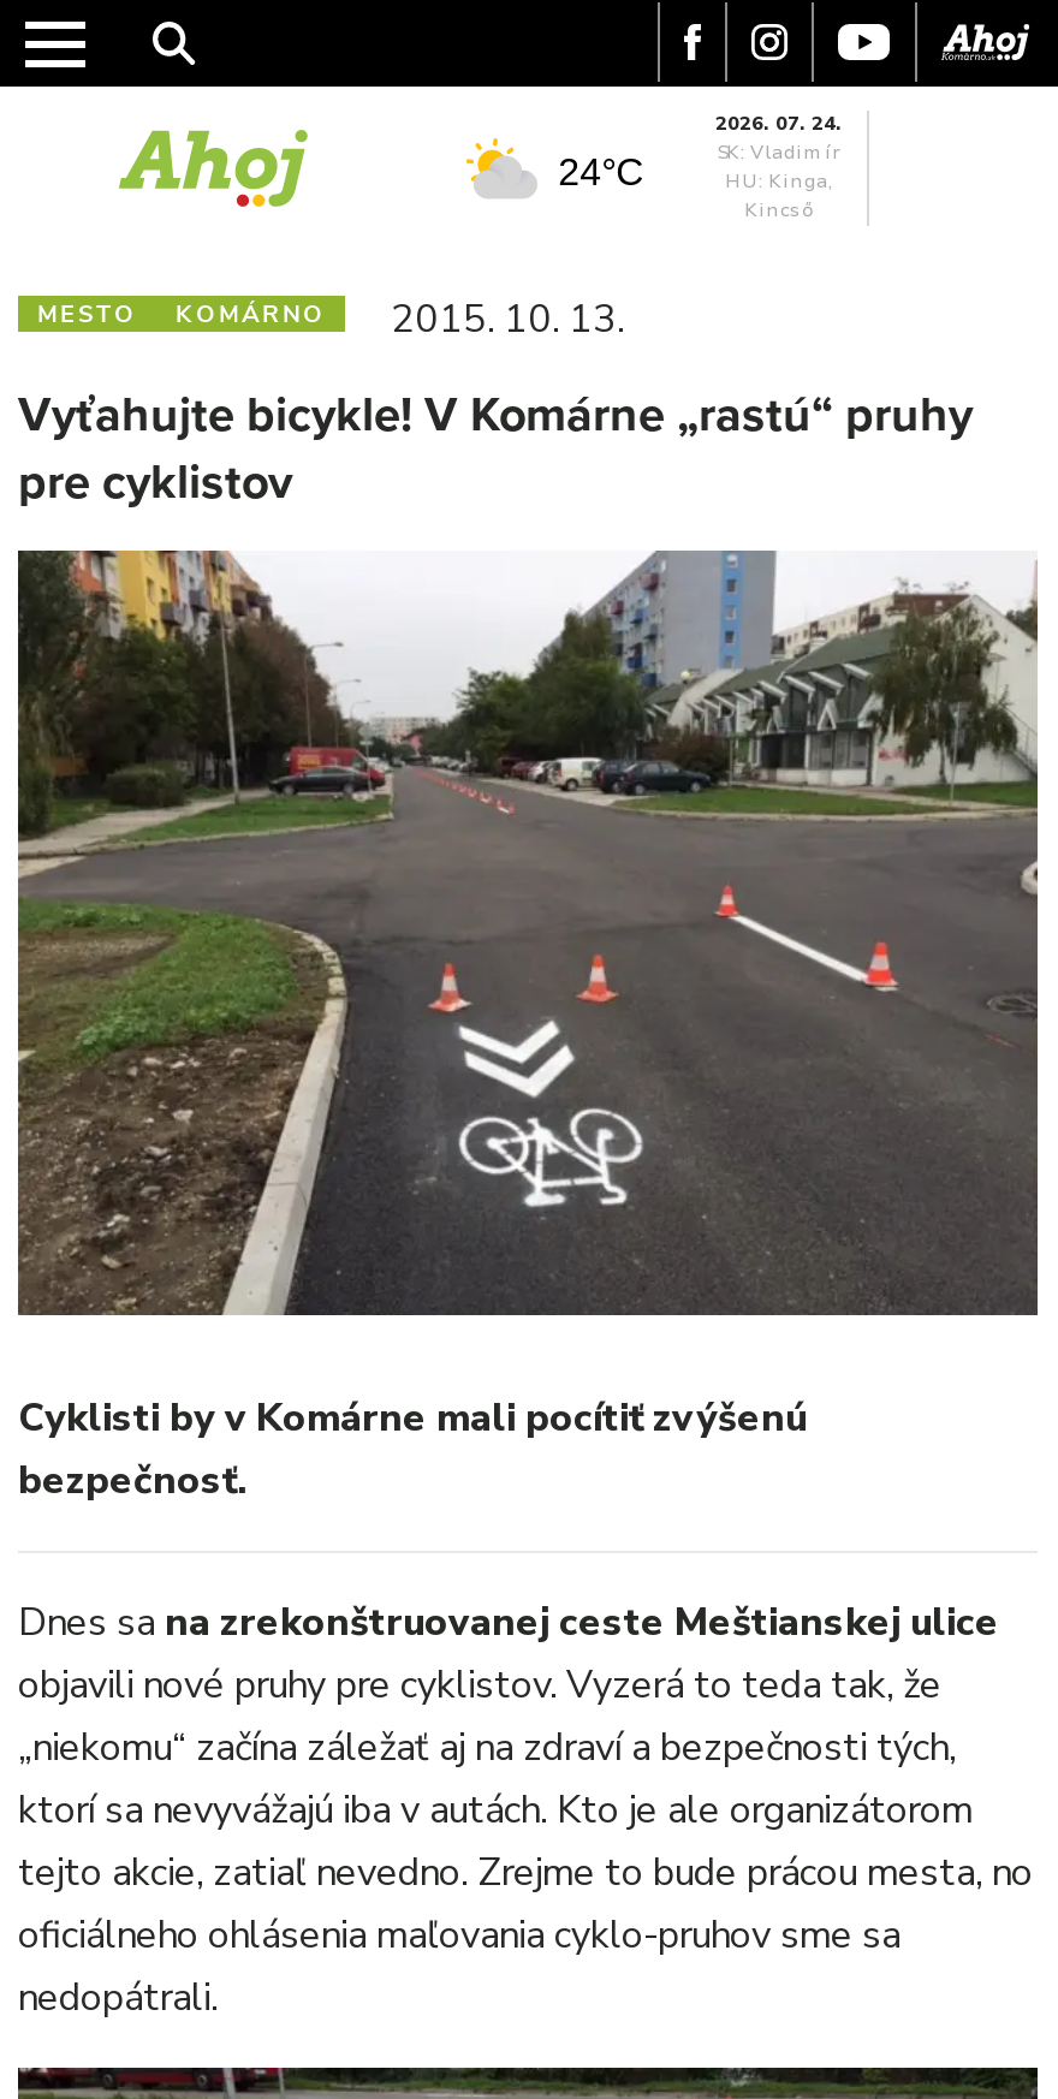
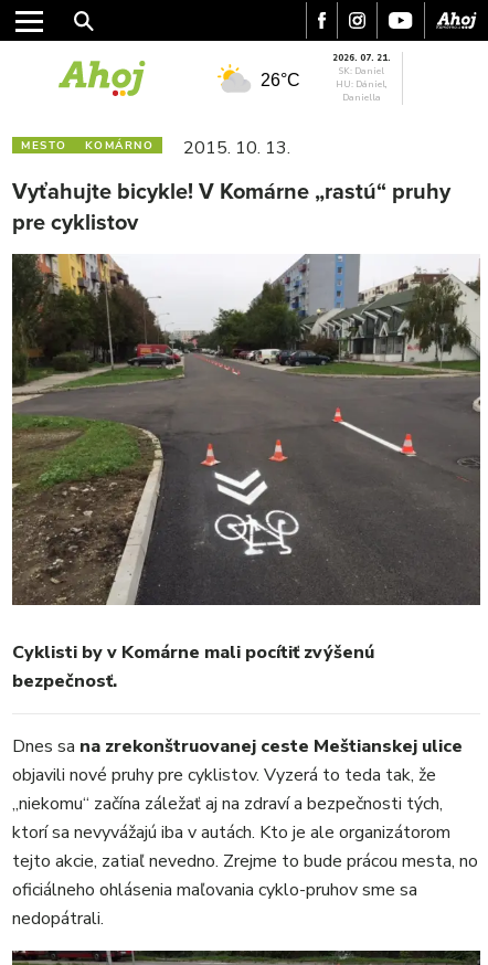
- 2026. 07. 24.
- SK: Vladimír
- HU: Kinga,
- Kincső
+ 2026. 07. 21.
+ SK: Daniel
+ HU: Dániel,
+ Daniella

- 24°C
+ 26°C
